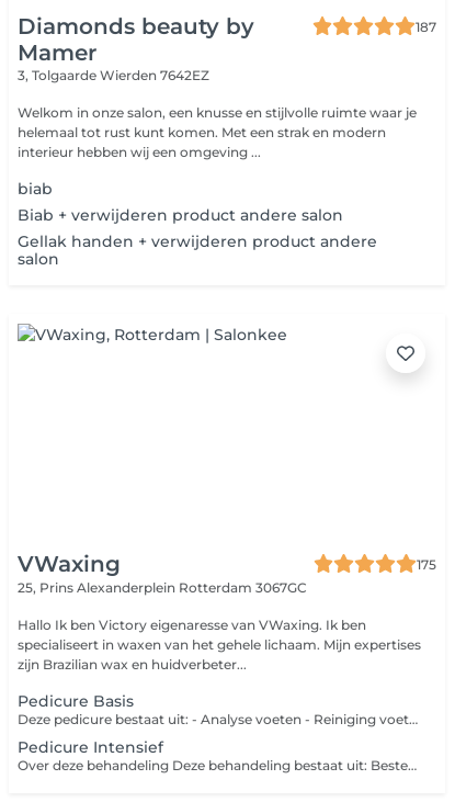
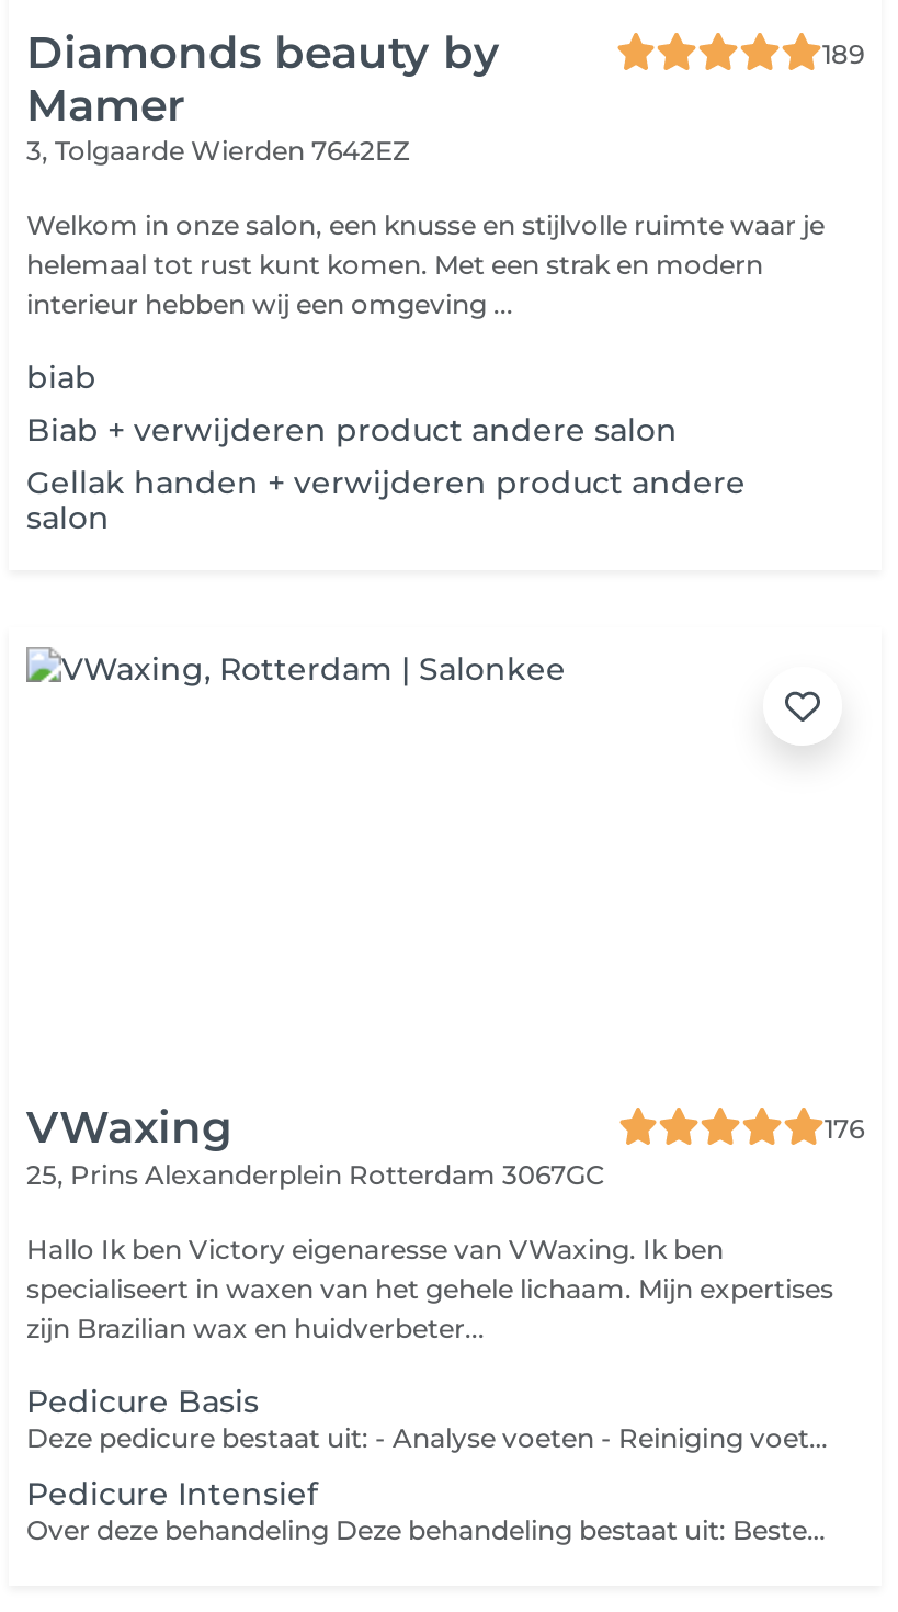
- 187
+ 189

- 175
+ 176
